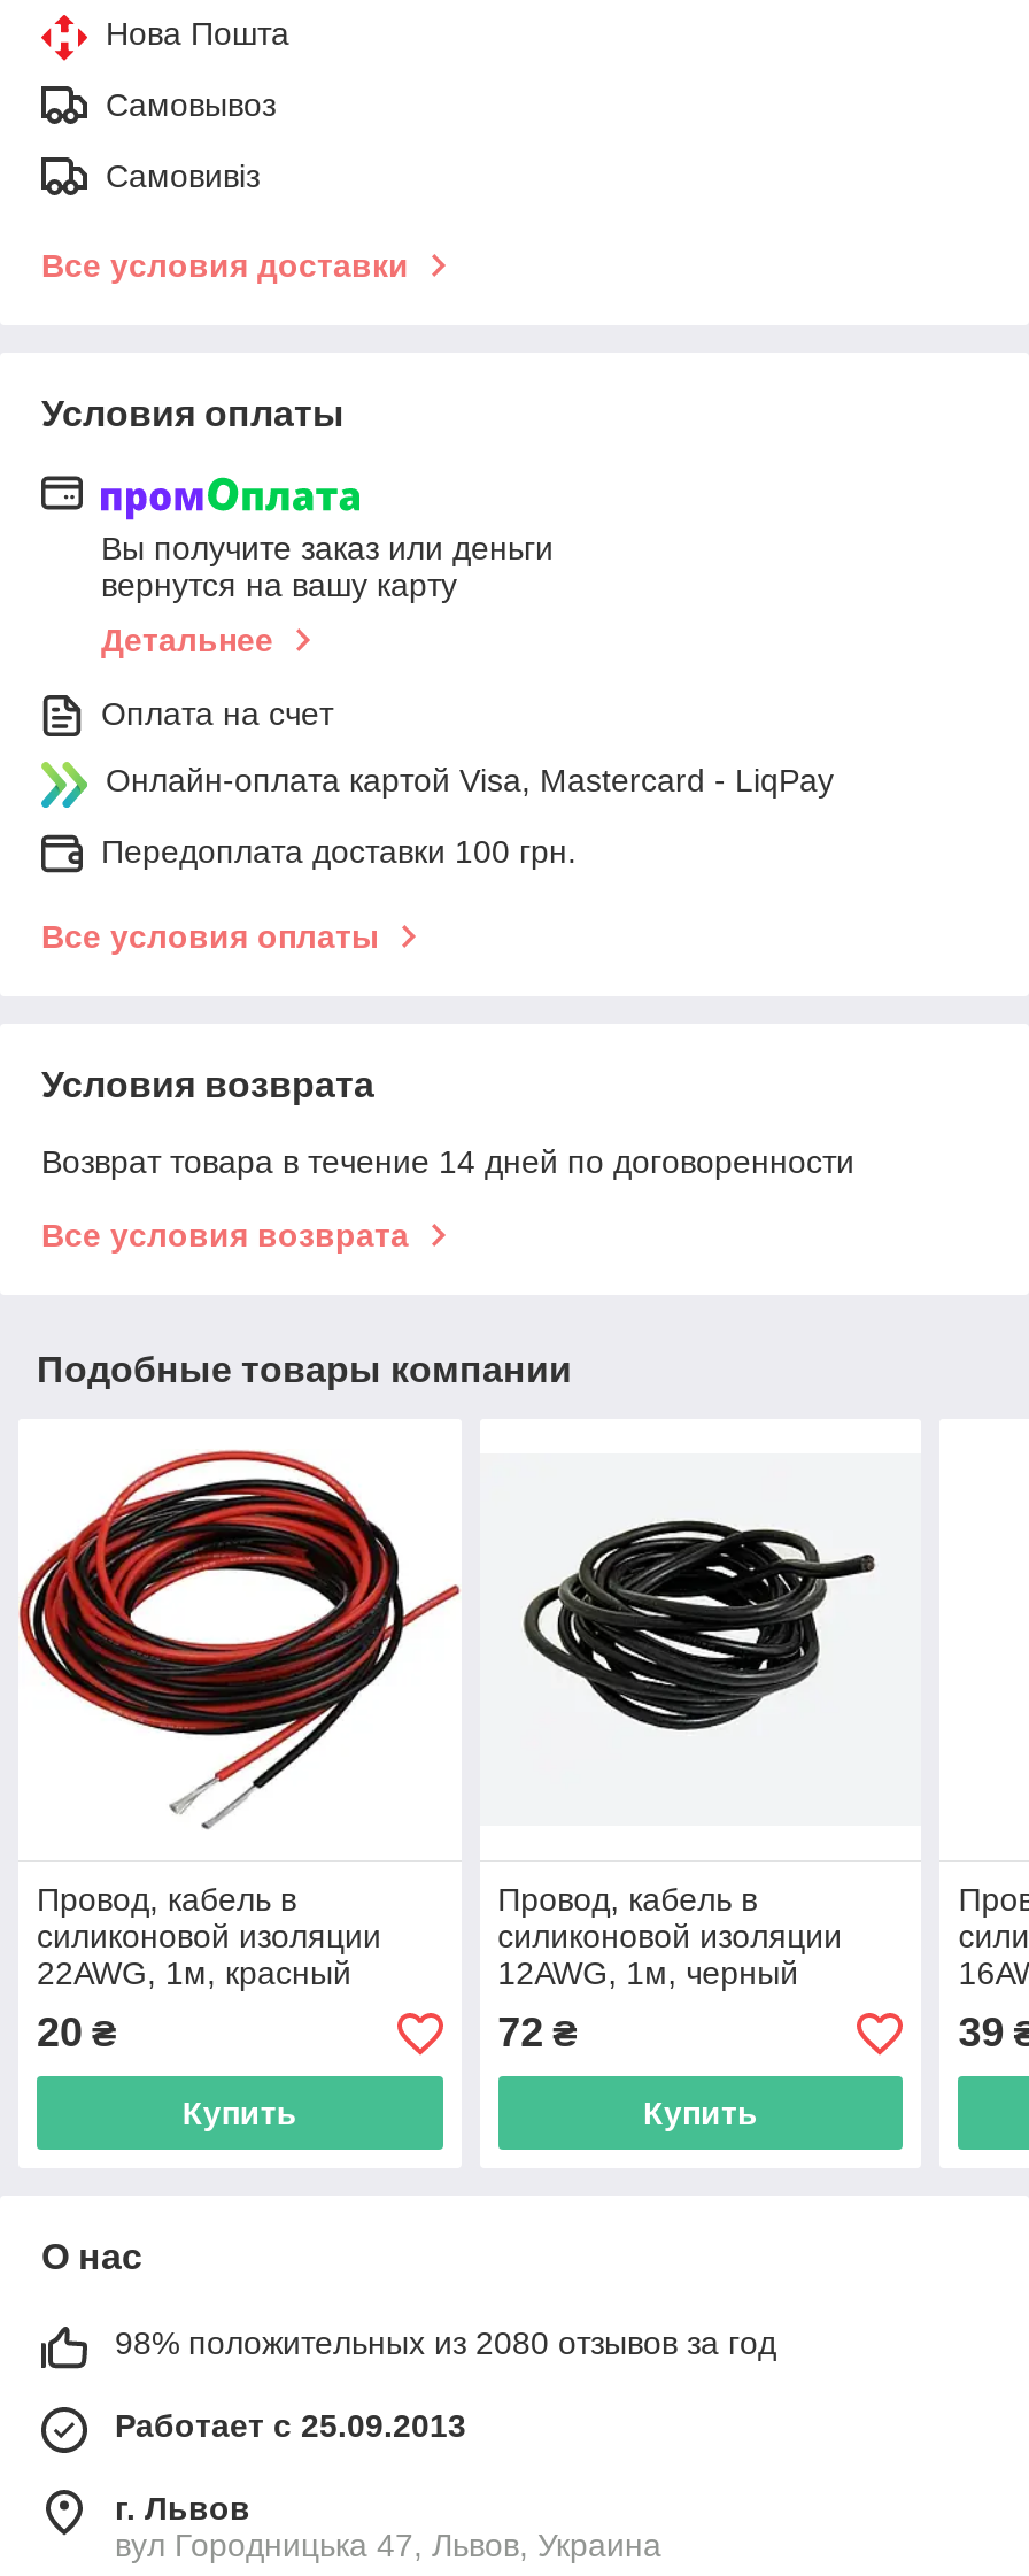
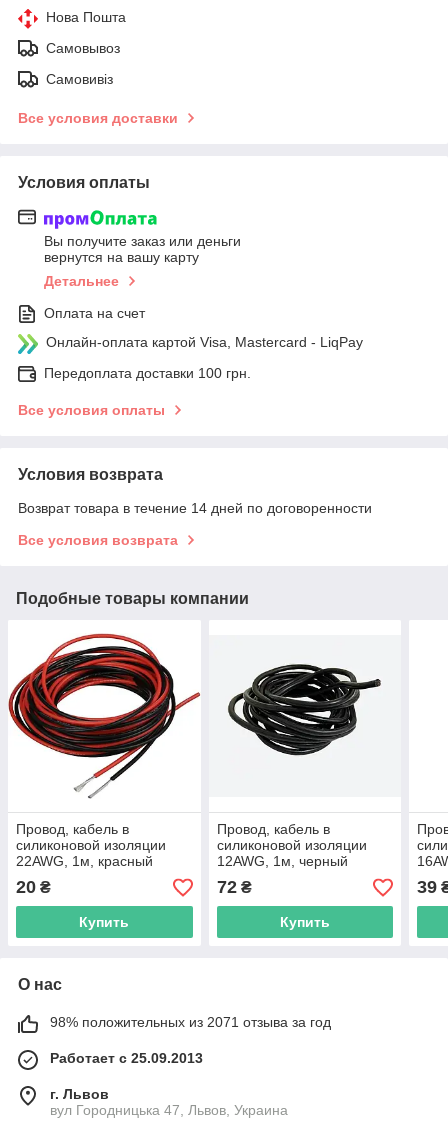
- 98% положительных из 2080 отзывов за год
+ 98% положительных из 2071 отзыва за год
